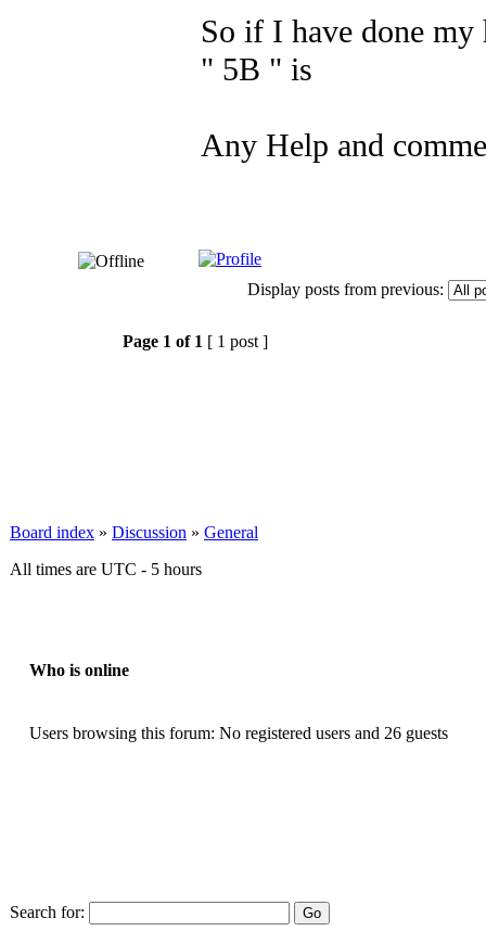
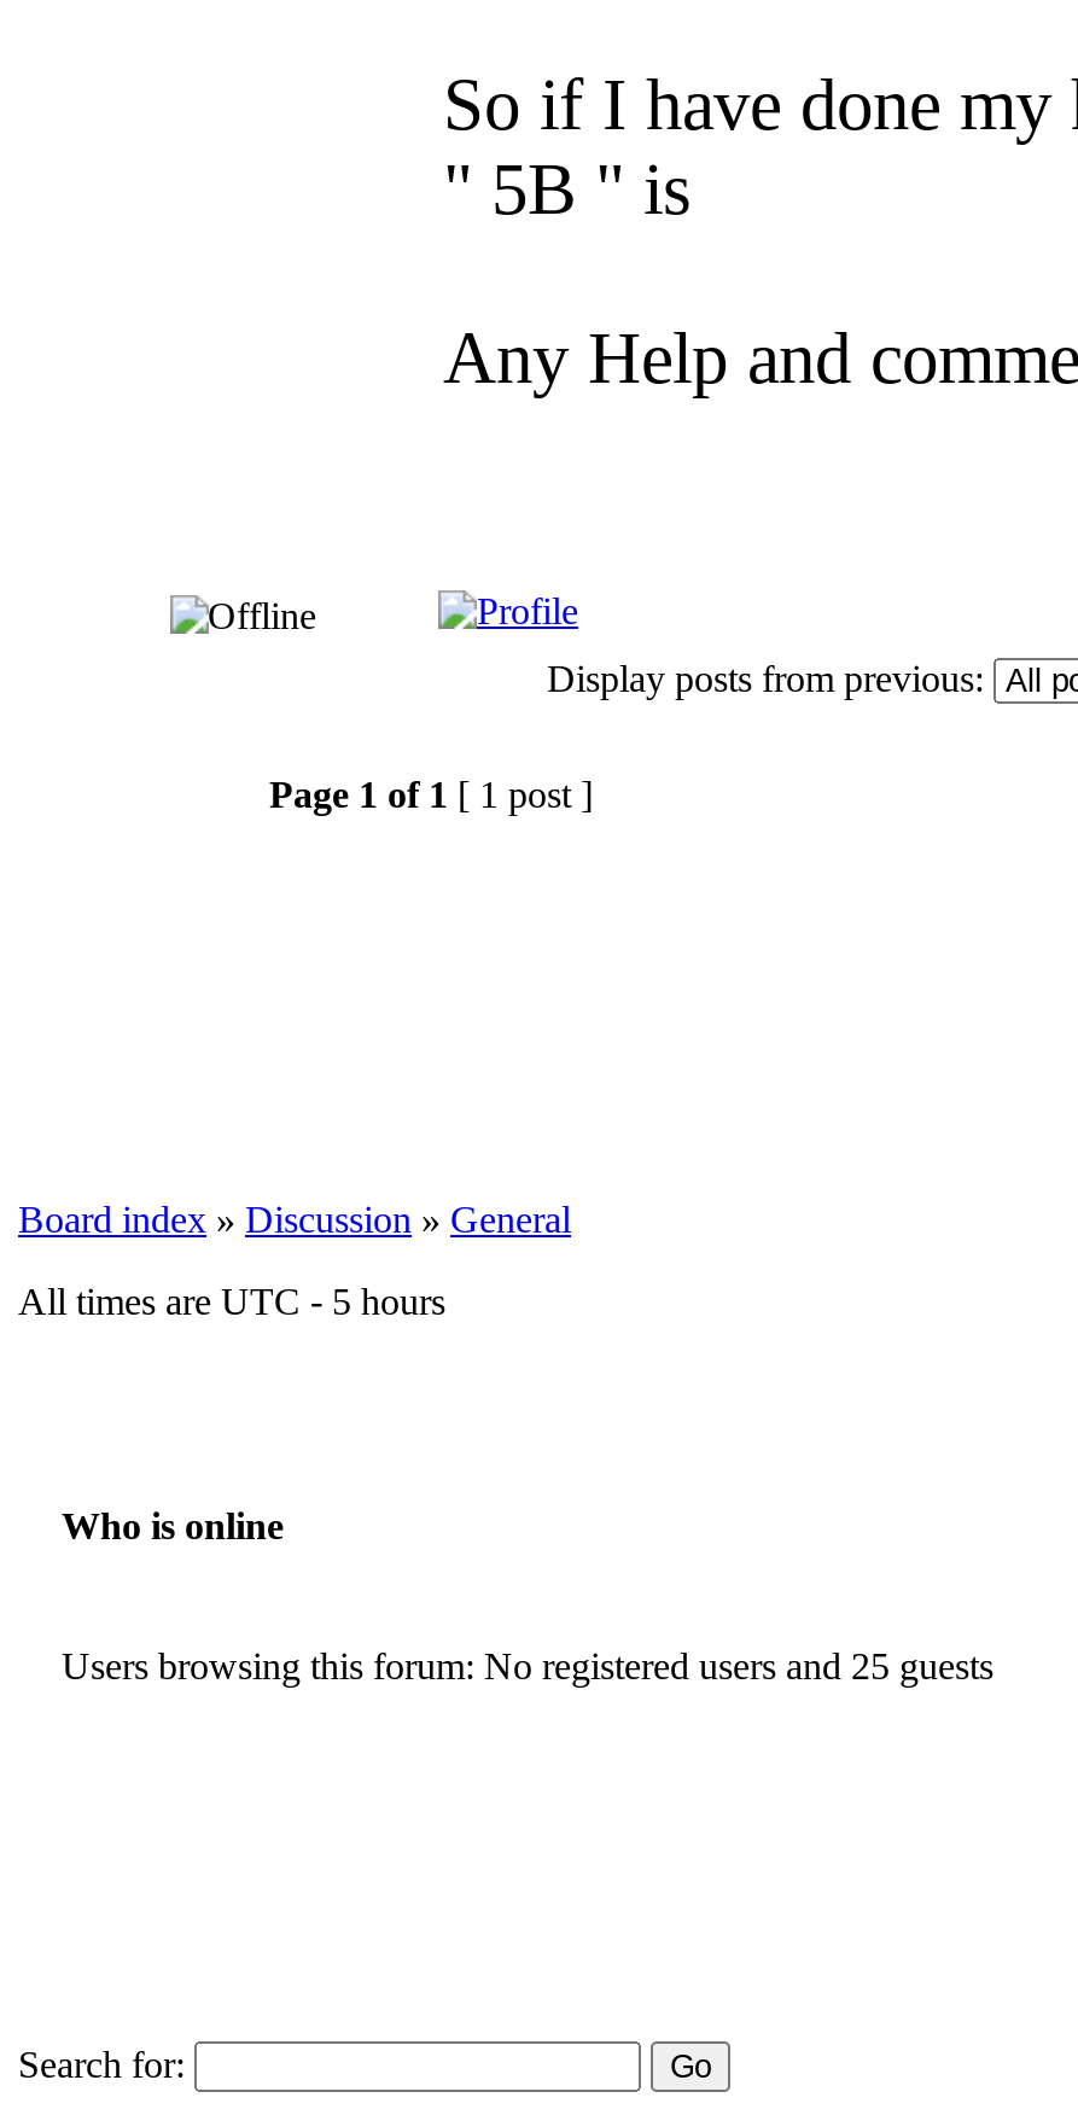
- Users browsing this forum: No registered users and 26 guests
+ Users browsing this forum: No registered users and 25 guests
